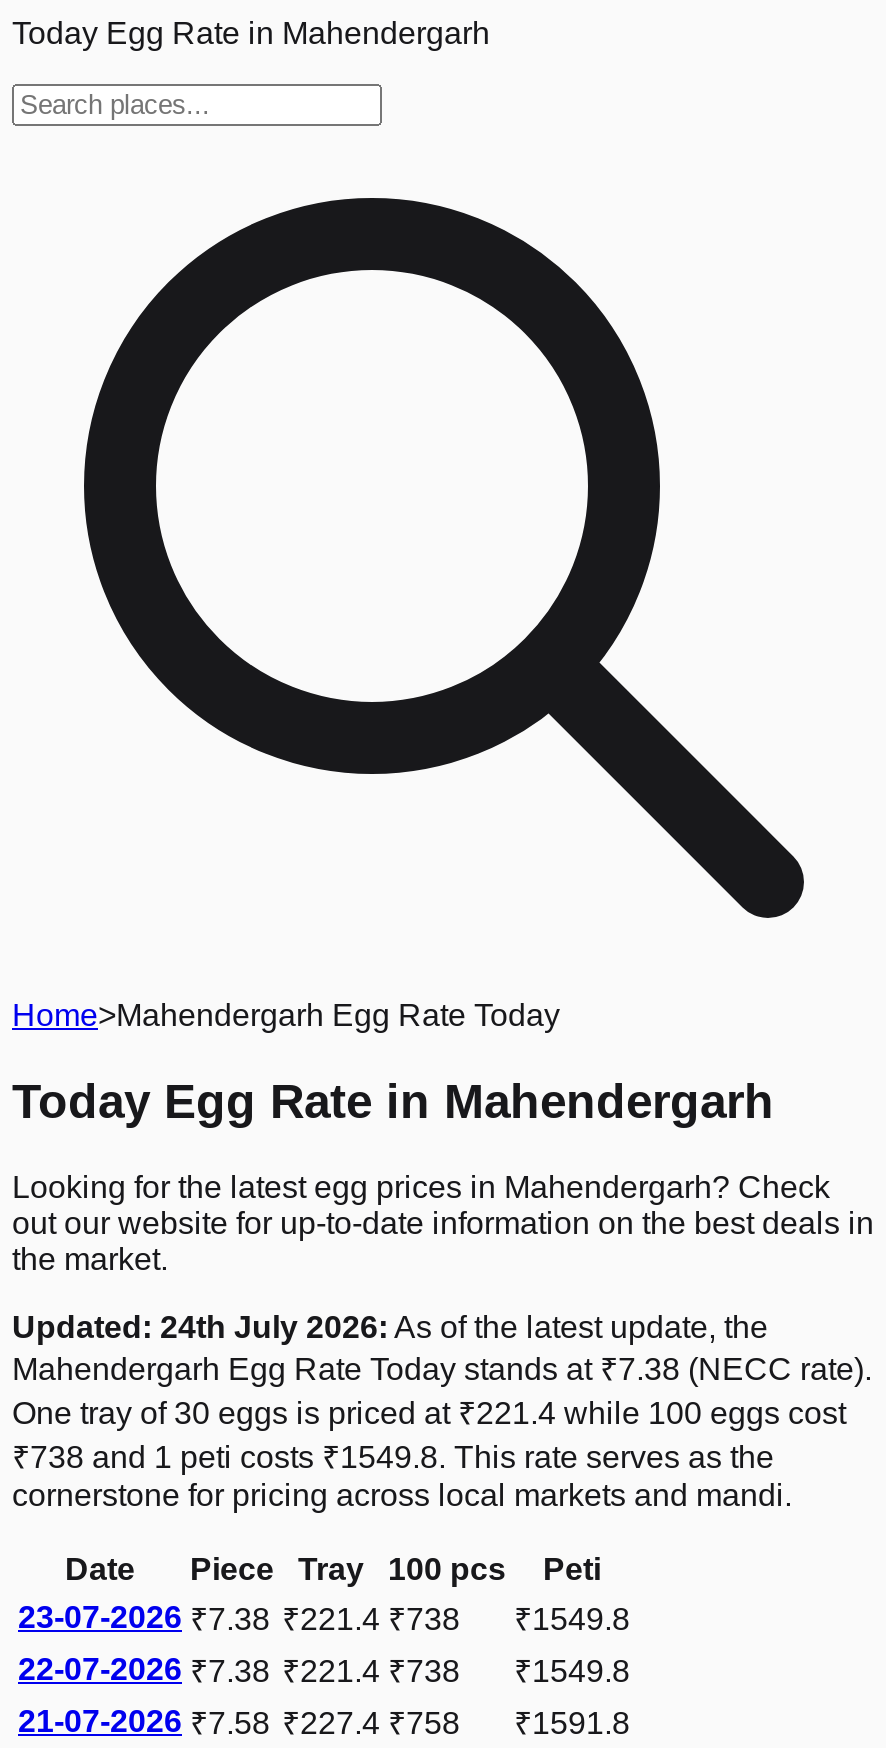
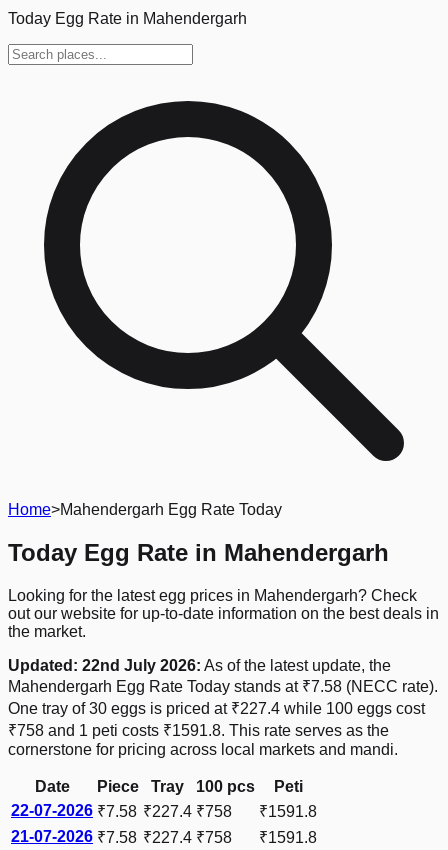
- Updated: 24th July 2026: As of the latest update, the
+ Updated: 22nd July 2026: As of the latest update, the

- Mahendergarh Egg Rate Today stands at ₹7.38 (NECC rate).
+ Mahendergarh Egg Rate Today stands at ₹7.58 (NECC rate).

- One tray of 30 eggs is priced at ₹221.4 while 100 eggs cost
+ One tray of 30 eggs is priced at ₹227.4 while 100 eggs cost

- ₹738 and 1 peti costs ₹1549.8. This rate serves as the
+ ₹758 and 1 peti costs ₹1591.8. This rate serves as the

- 23-07-2026 ₹7.38 ₹221.4 ₹738
- ₹1549.8
- 22-07-2026 ₹7.38 ₹221.4 ₹738
- ₹1549.8
+ 22-07-2026 ₹7.58 ₹227.4 ₹758
+ ₹1591.8
